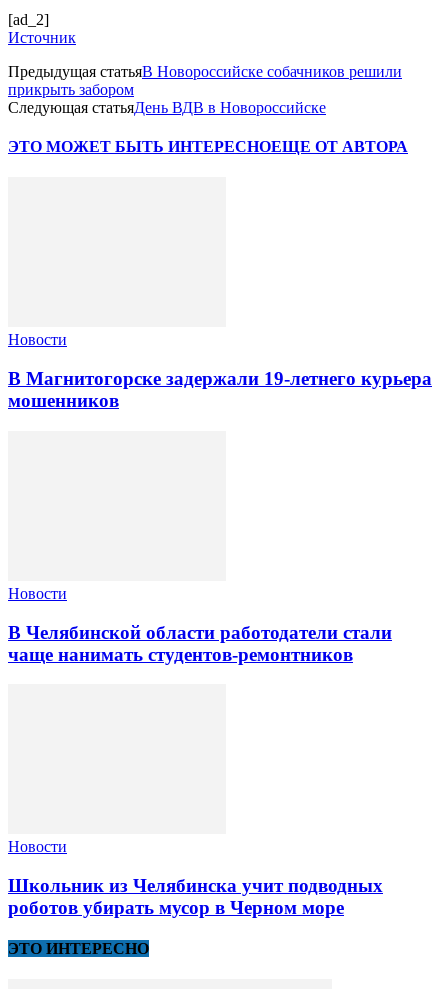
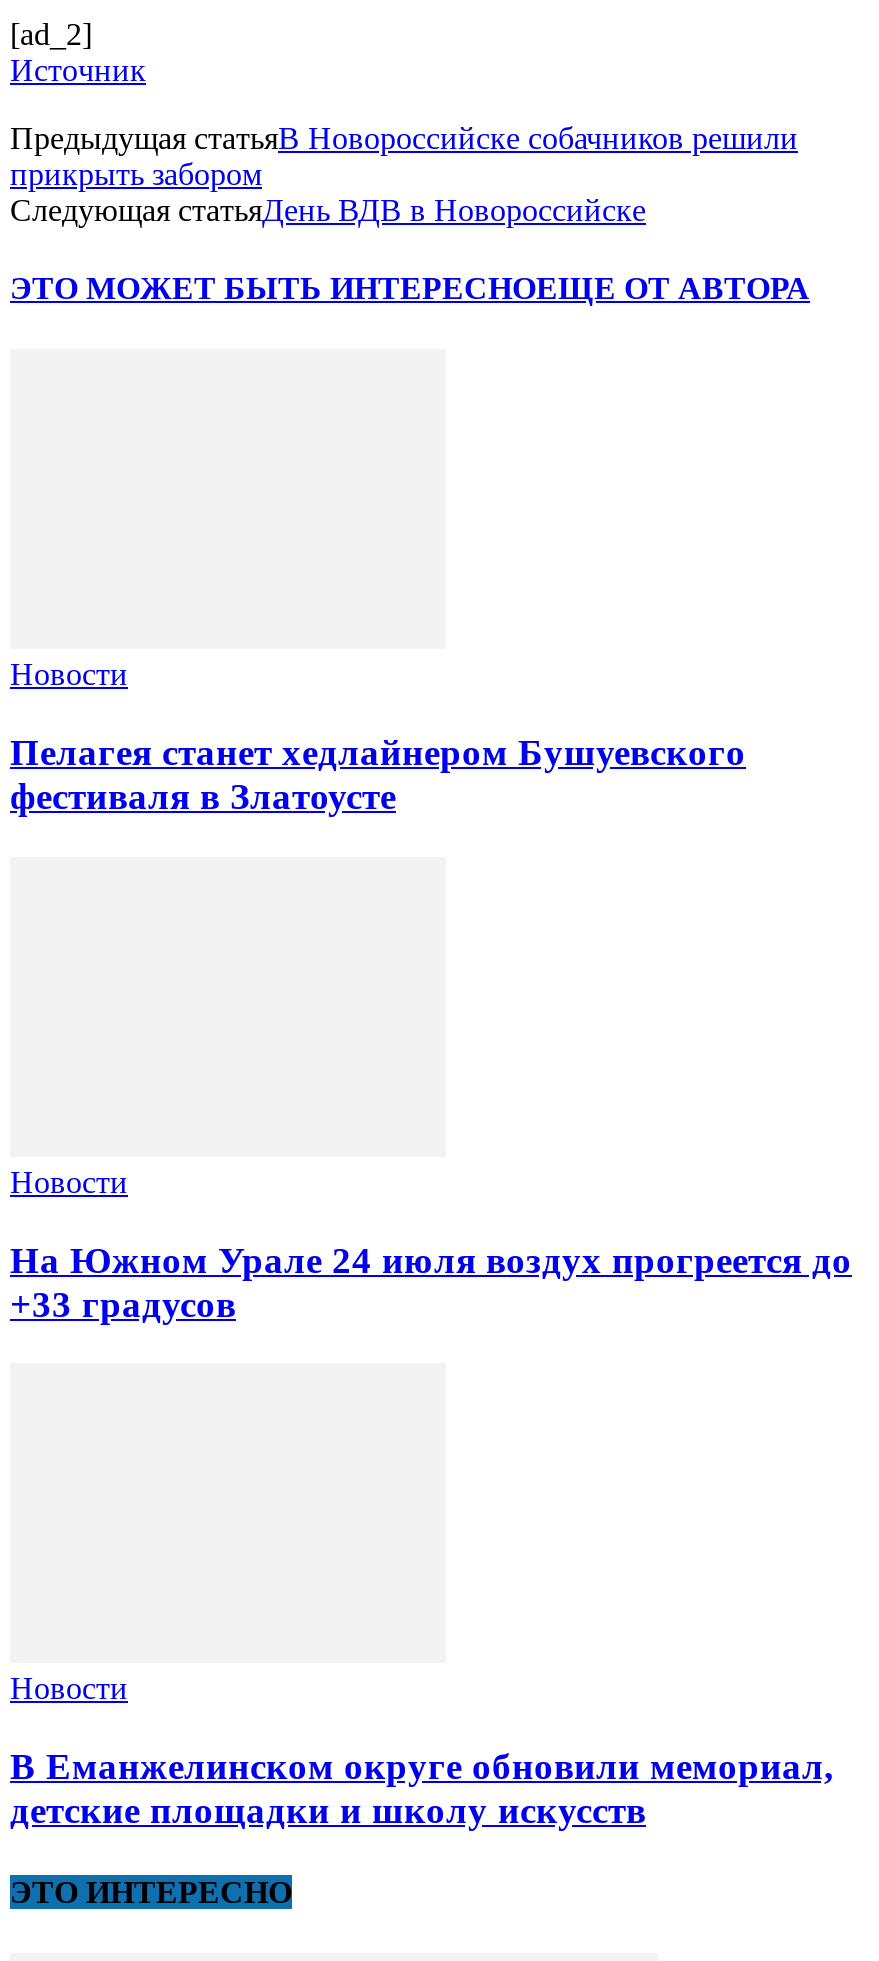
- В Магнитогорске задержали 19-летнего курьера
- мошенников
+ Пелагея станет хедлайнером Бушуевского
+ фестиваля в Златоусте

- В Челябинской области работодатели стали
- чаще нанимать студентов-ремонтников
+ На Южном Урале 24 июля воздух прогреется до
+ +33 градусов

- Школьник из Челябинска учит подводных
- роботов убирать мусор в Черном море
+ В Еманжелинском округе обновили мемориал,
+ детские площадки и школу искусств
